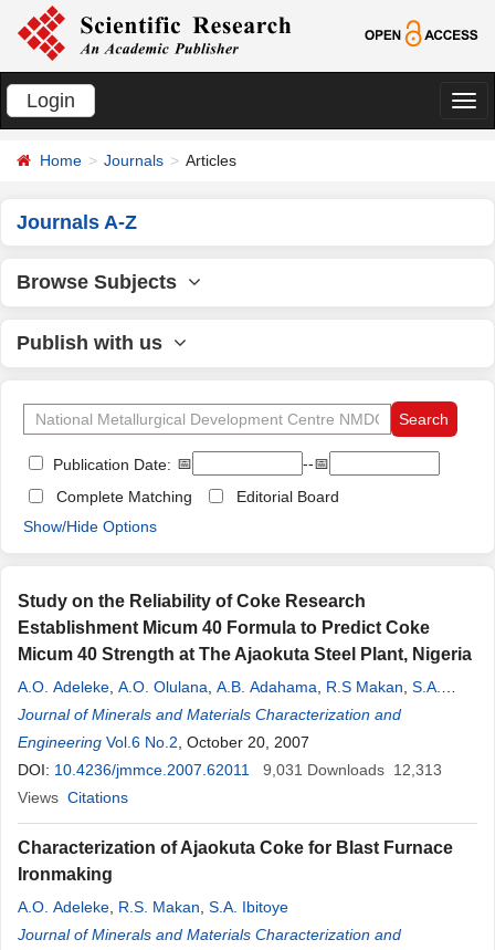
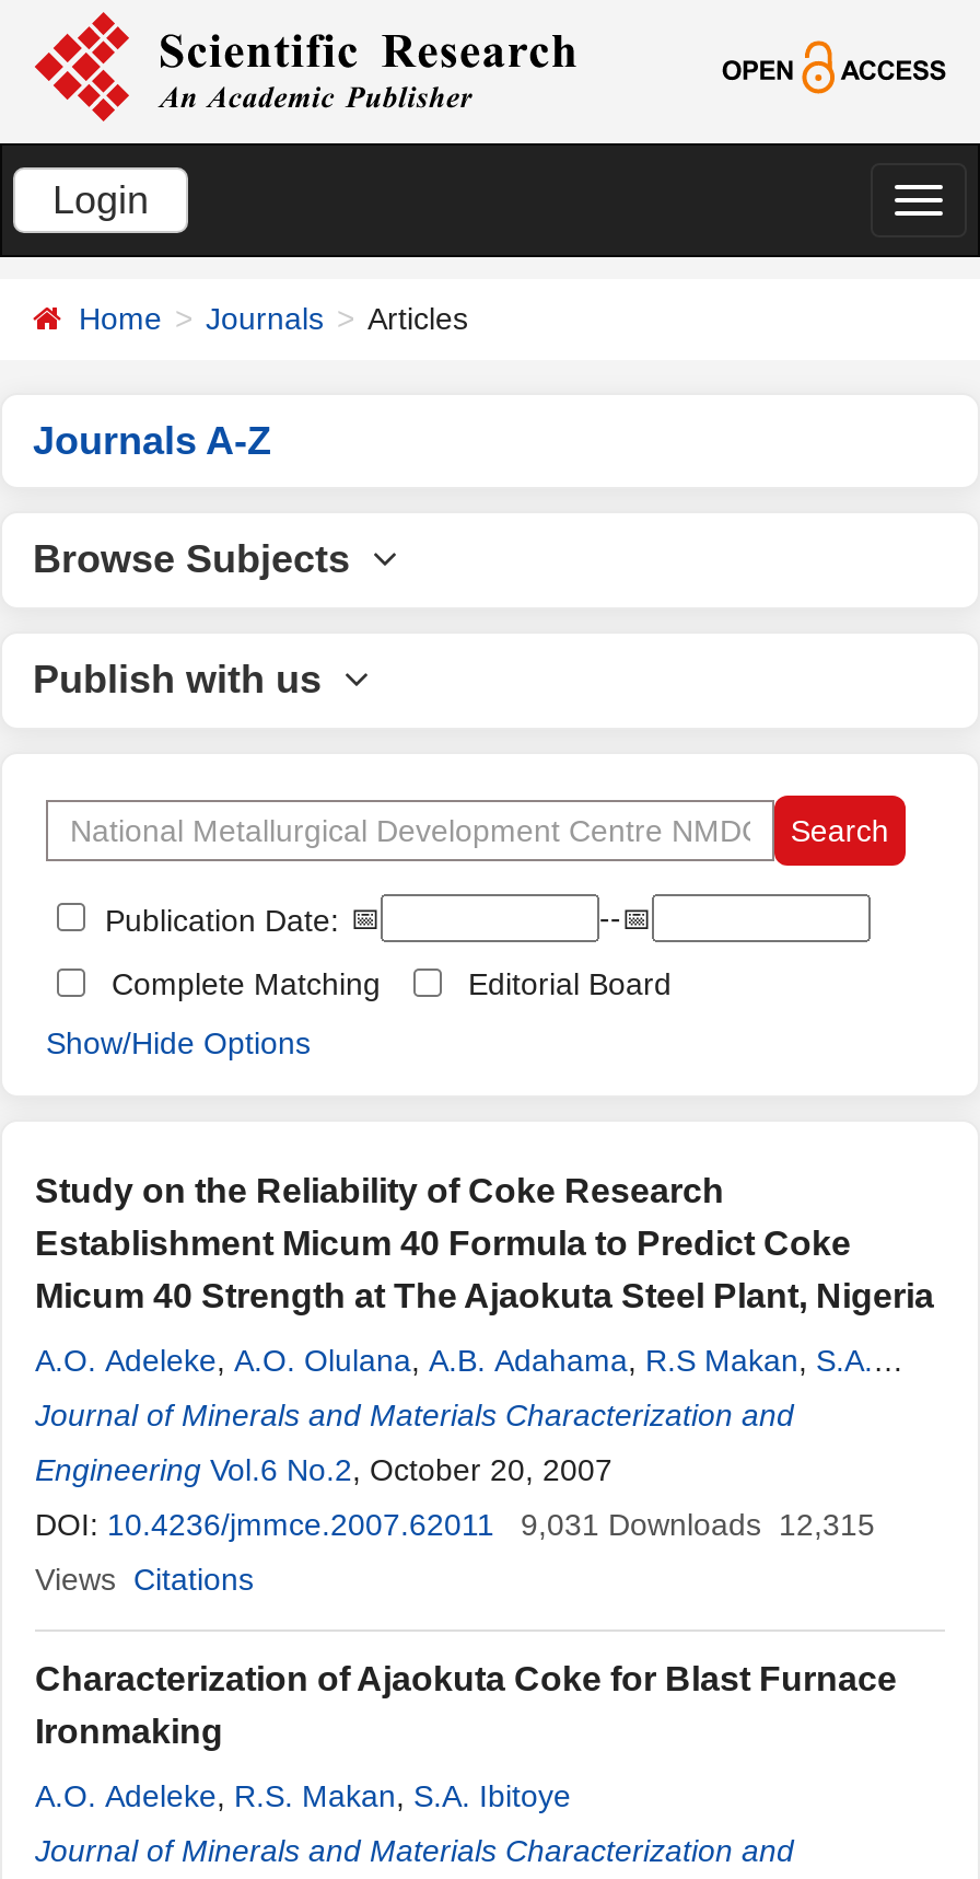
- DOI: 10.4236/jmmce.2007.62011 9,031 Downloads 12,313
+ DOI: 10.4236/jmmce.2007.62011 9,031 Downloads 12,315
